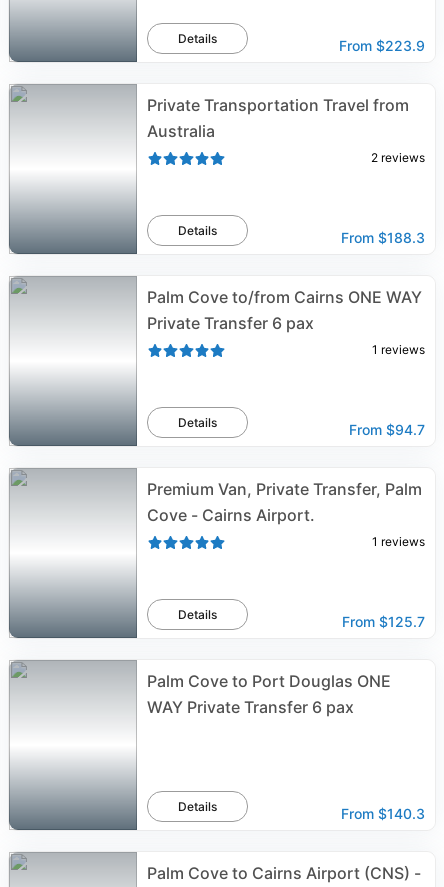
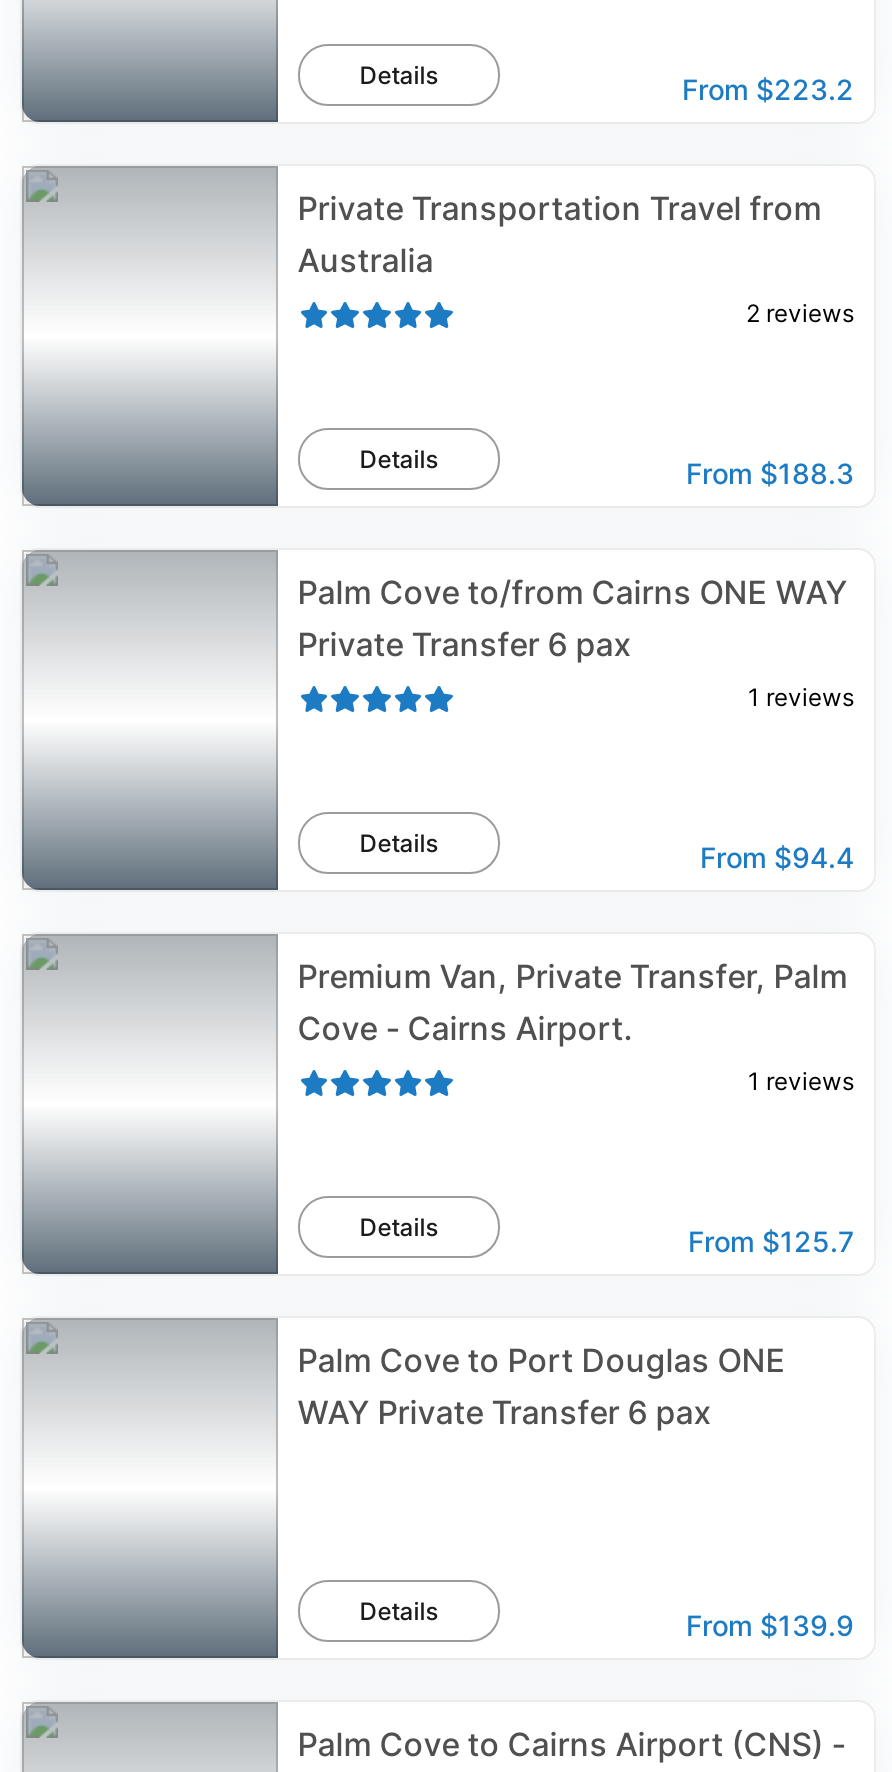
- From $223.9
+ From $223.2

- From $94.7
+ From $94.4

- From $140.3
+ From $139.9
